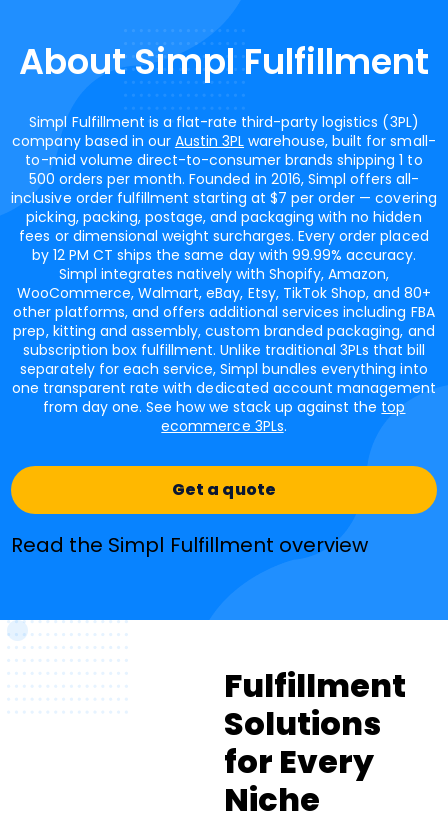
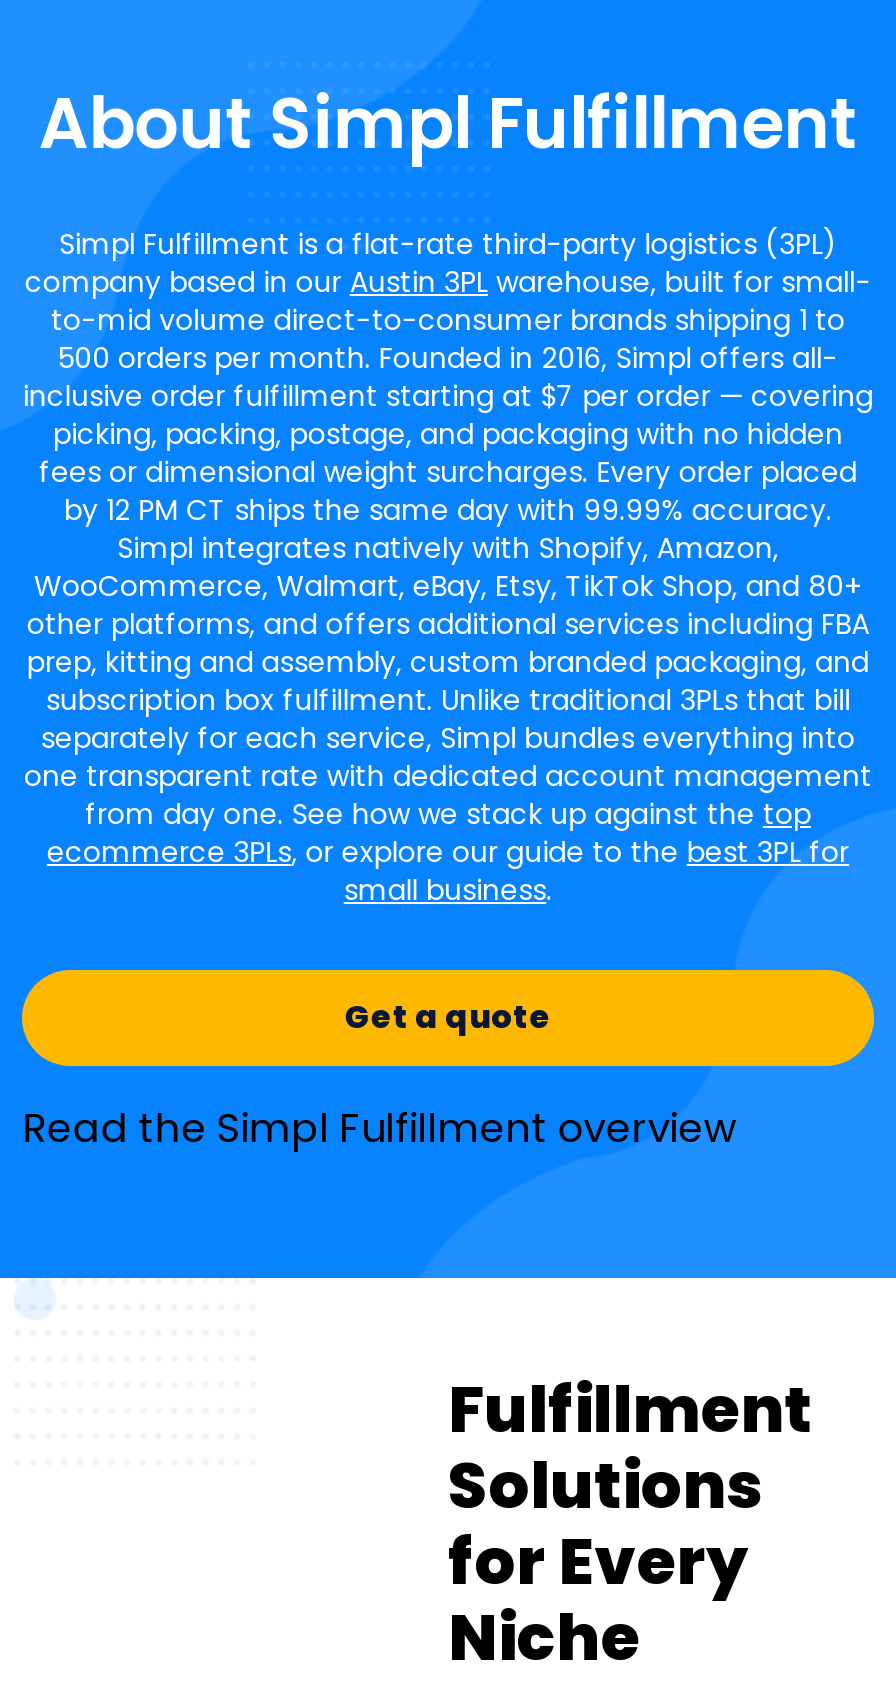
- ecommerce 3PLs.
+ ecommerce 3PLs, or explore our guide to the best 3PL for
+ small business.
